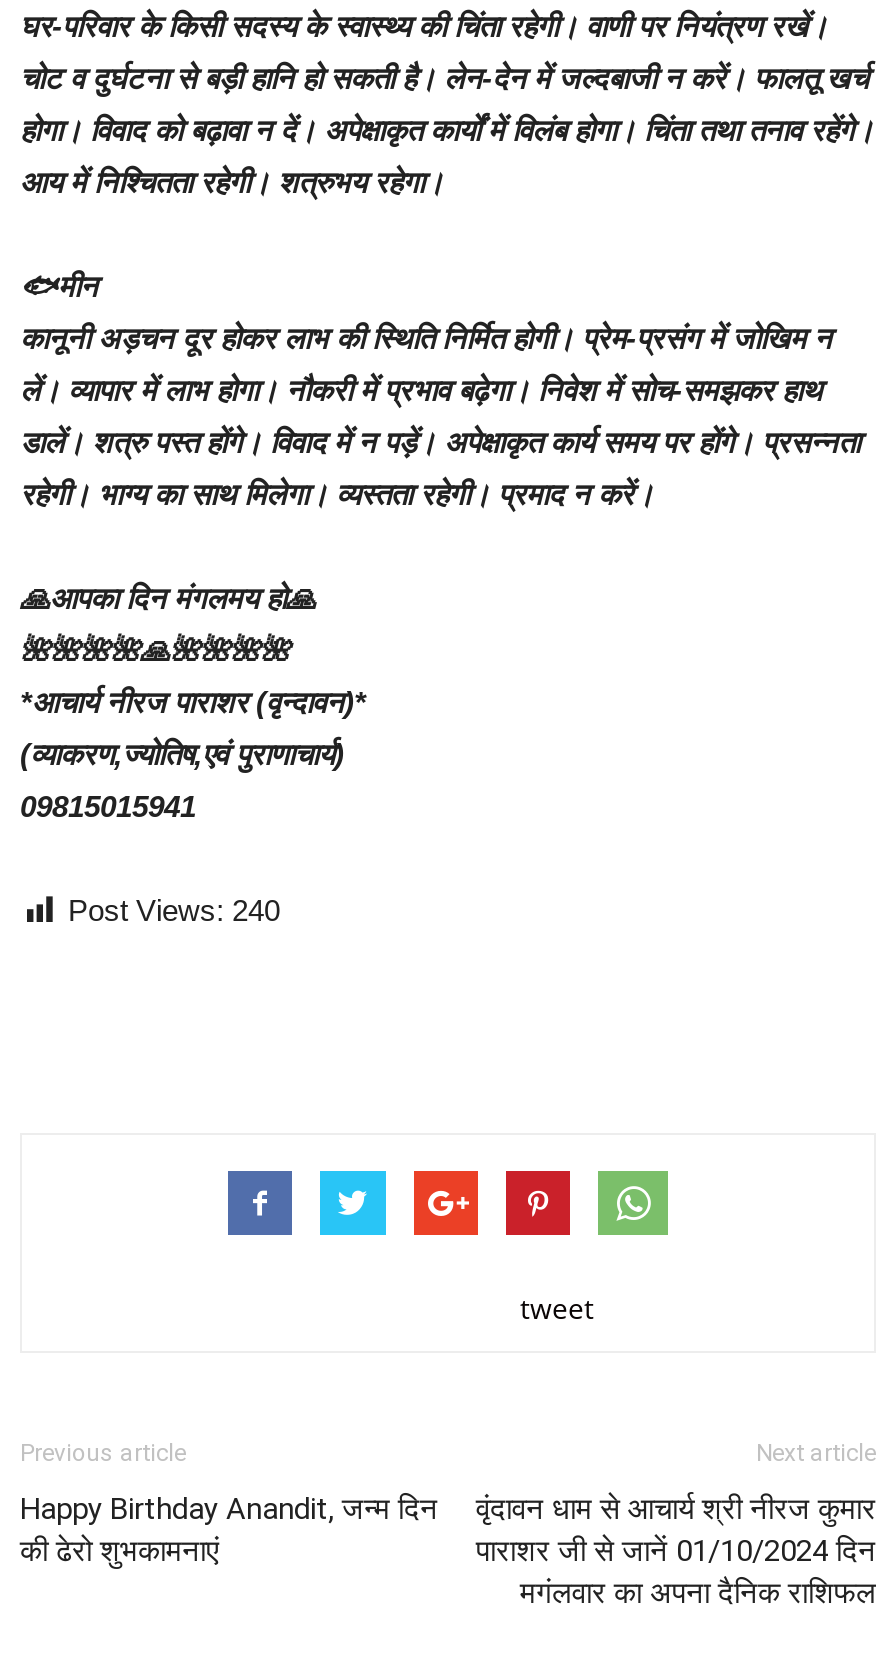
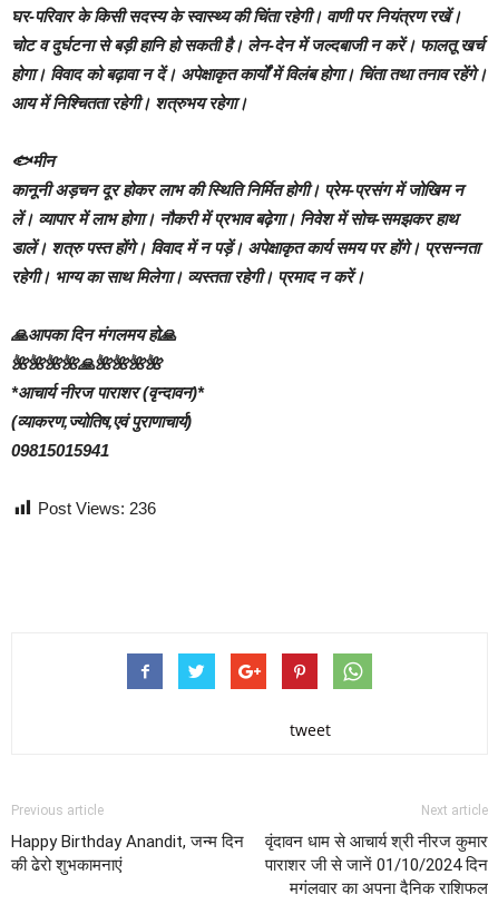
- Post Views: 240
+ Post Views: 236
